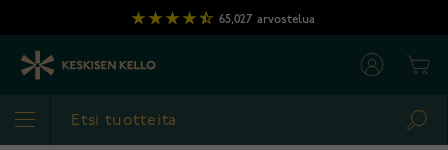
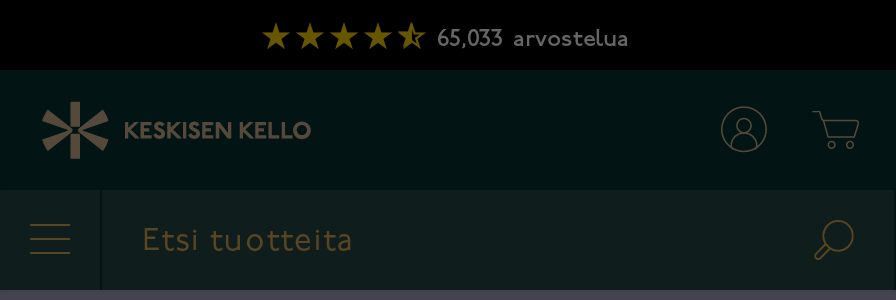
- 65,027 arvostelua
+ 65,033 arvostelua
